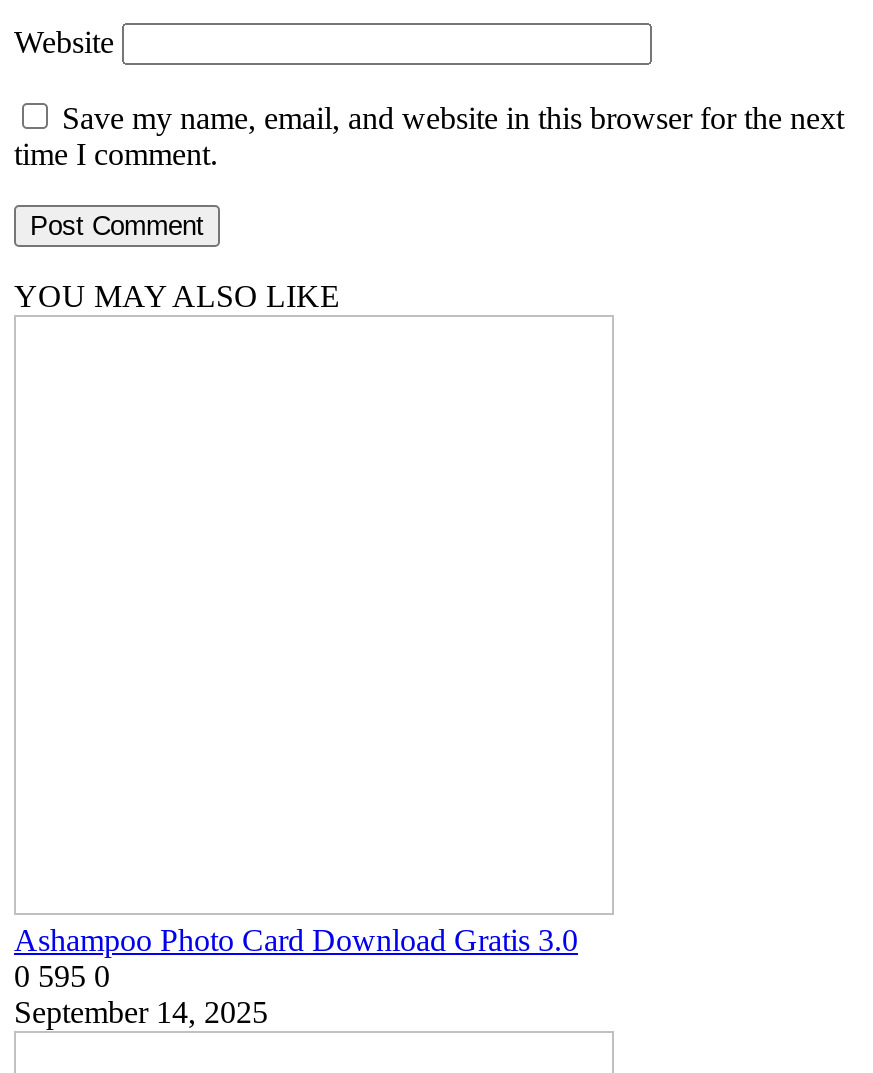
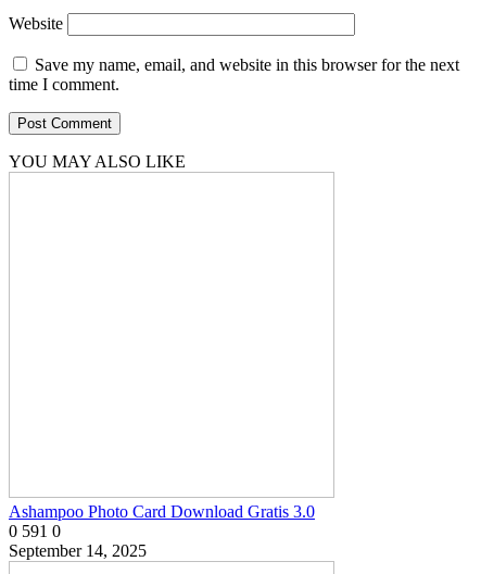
- 0 595 0
+ 0 591 0
